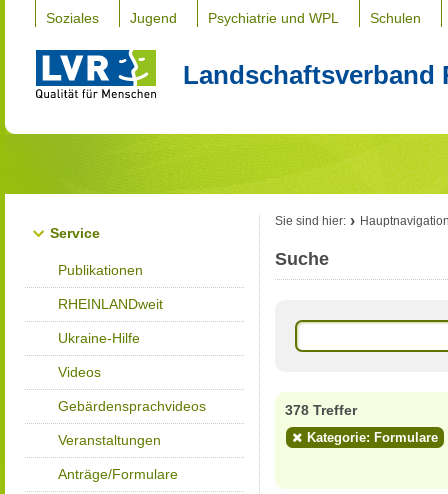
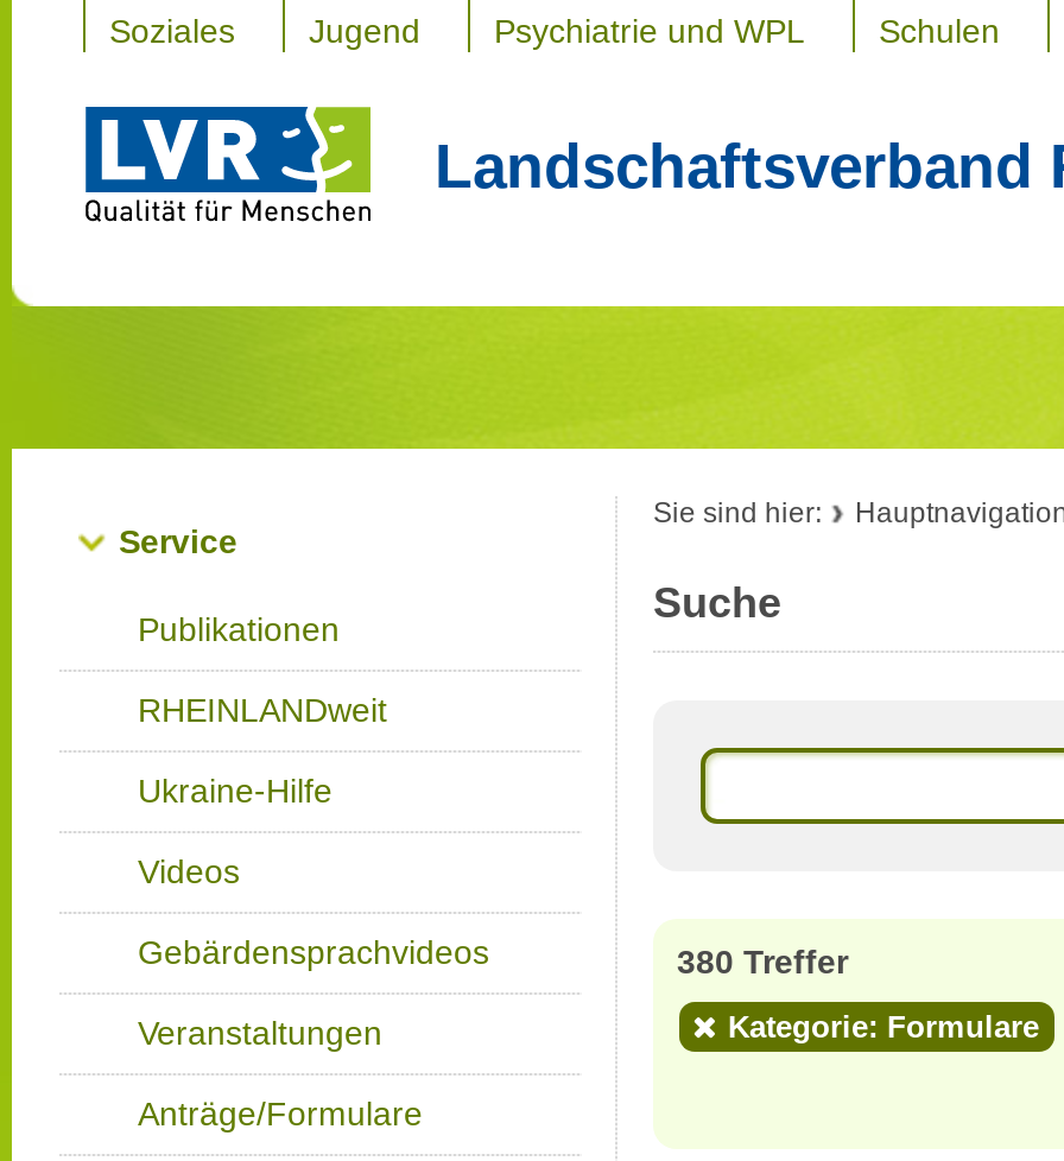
- 378 Treffer
+ 380 Treffer
